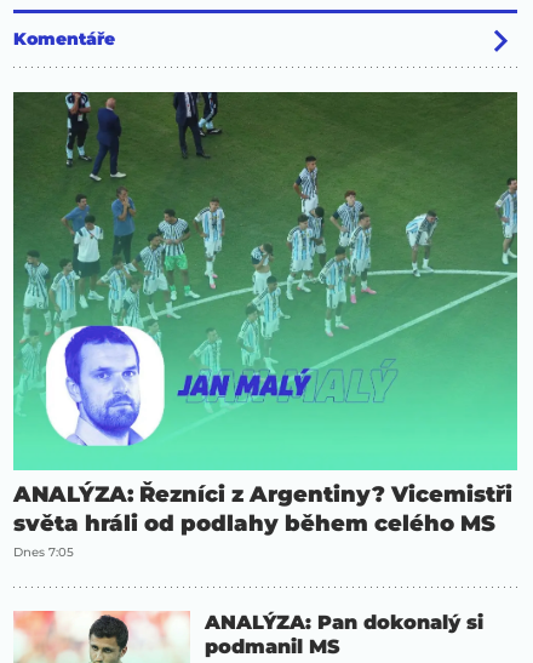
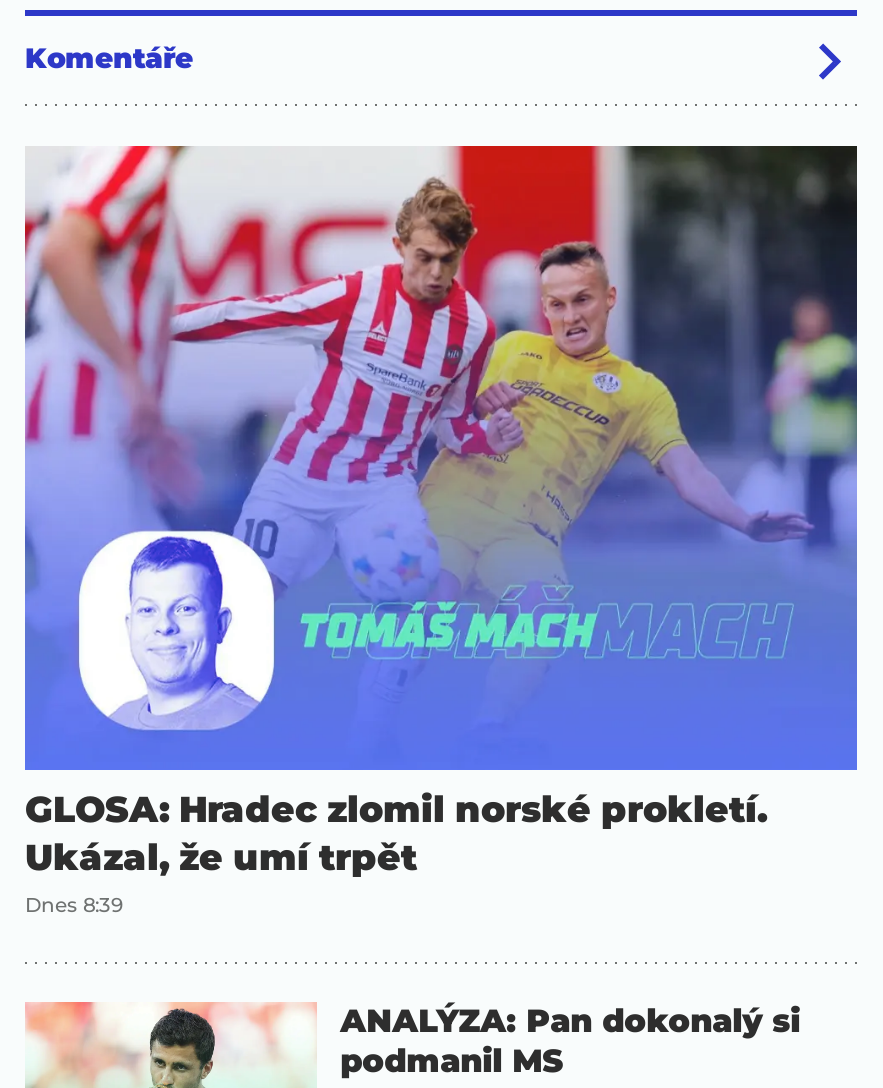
- [image]
- ANALÝZA: Řezníci z Argentiny? Vicemistři
- světa hráli od podlahy během celého MS
- Dnes 7:05
+ [image]
+ GLOSA: Hradec zlomil norské prokletí.
+ Ukázal, že umí trpět
+ Dnes 8:39
